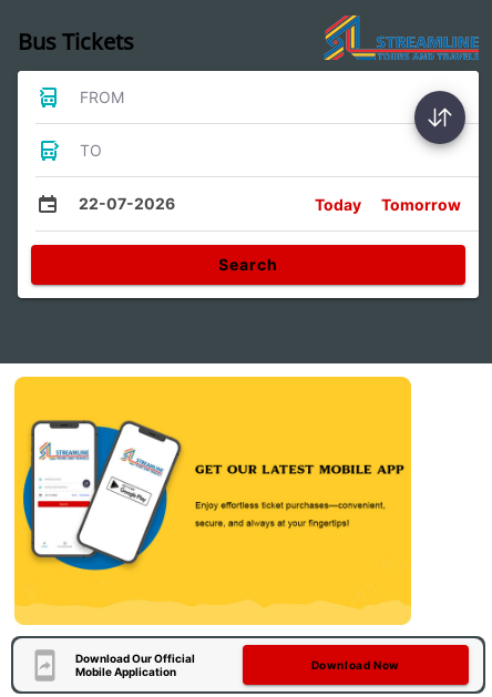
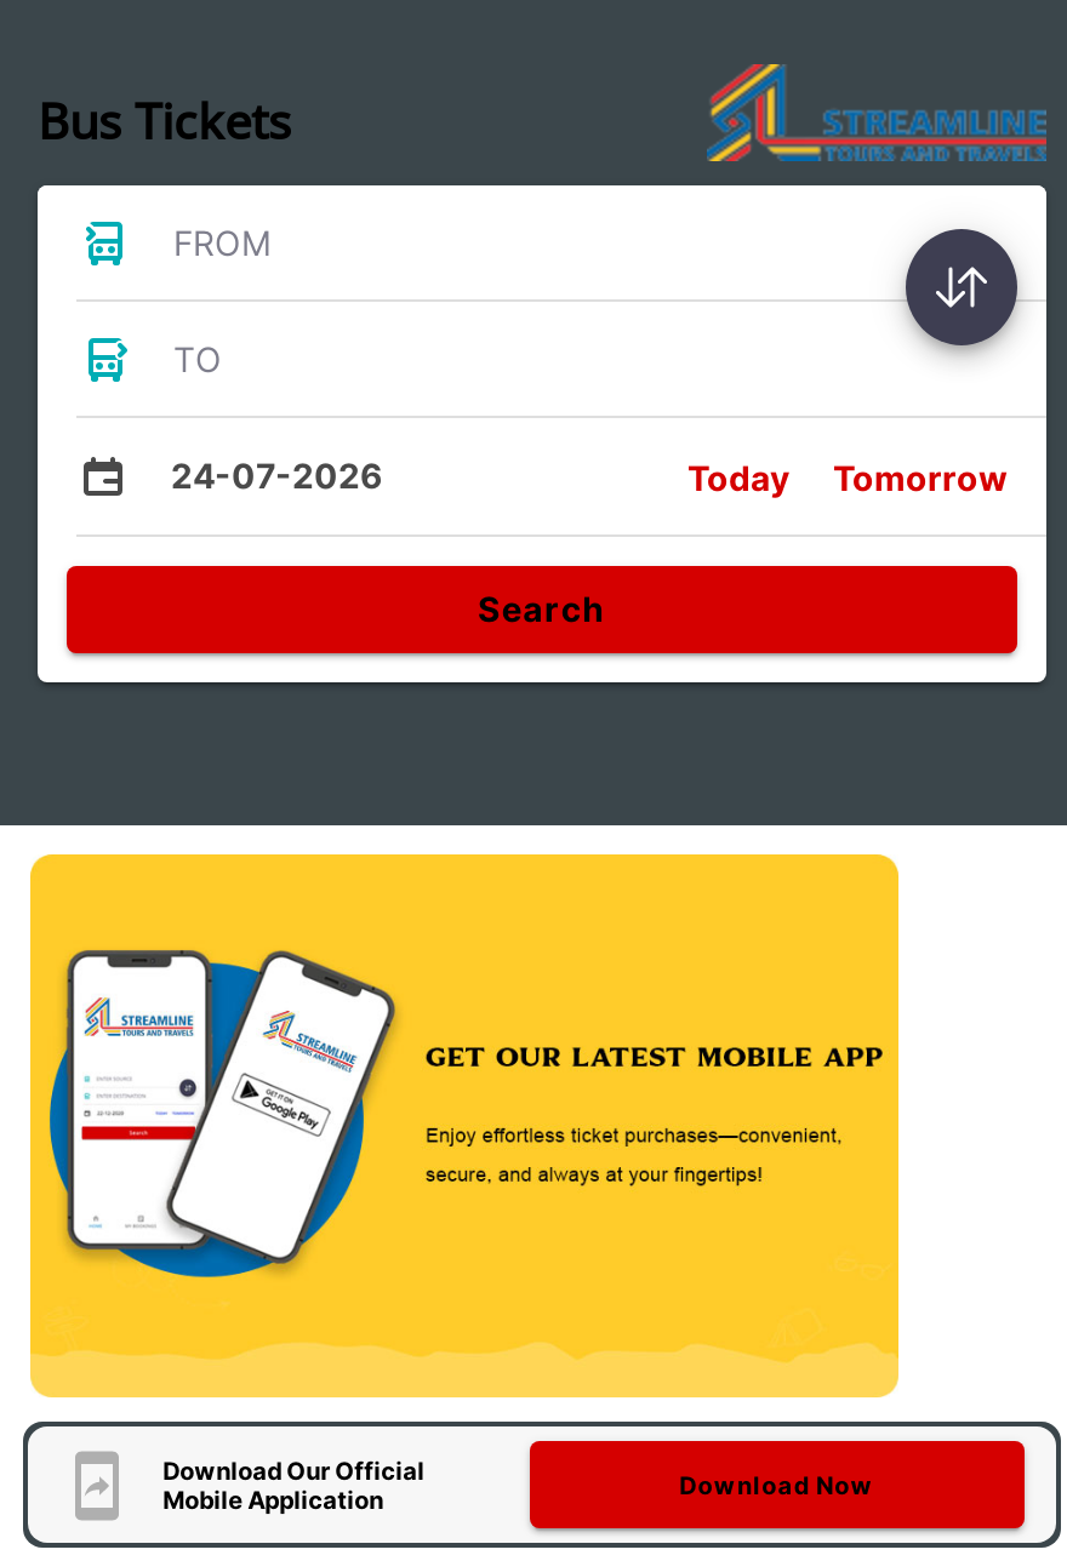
- 22-07-2026
+ 24-07-2026
